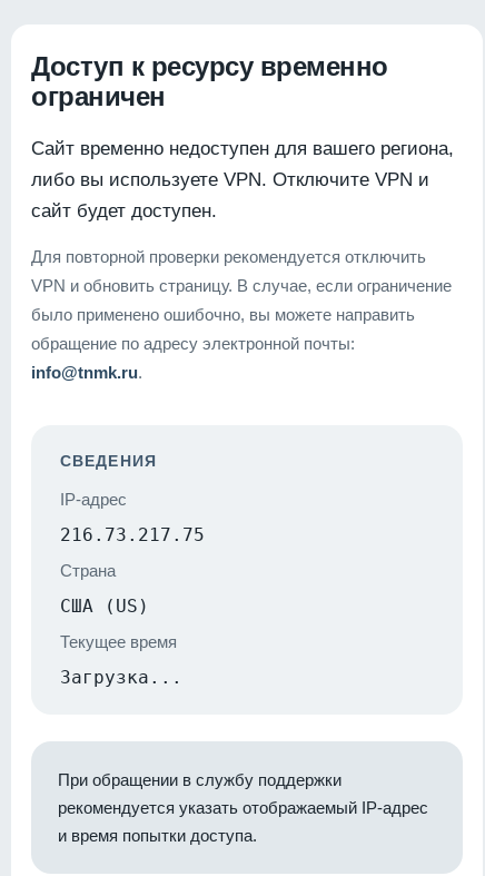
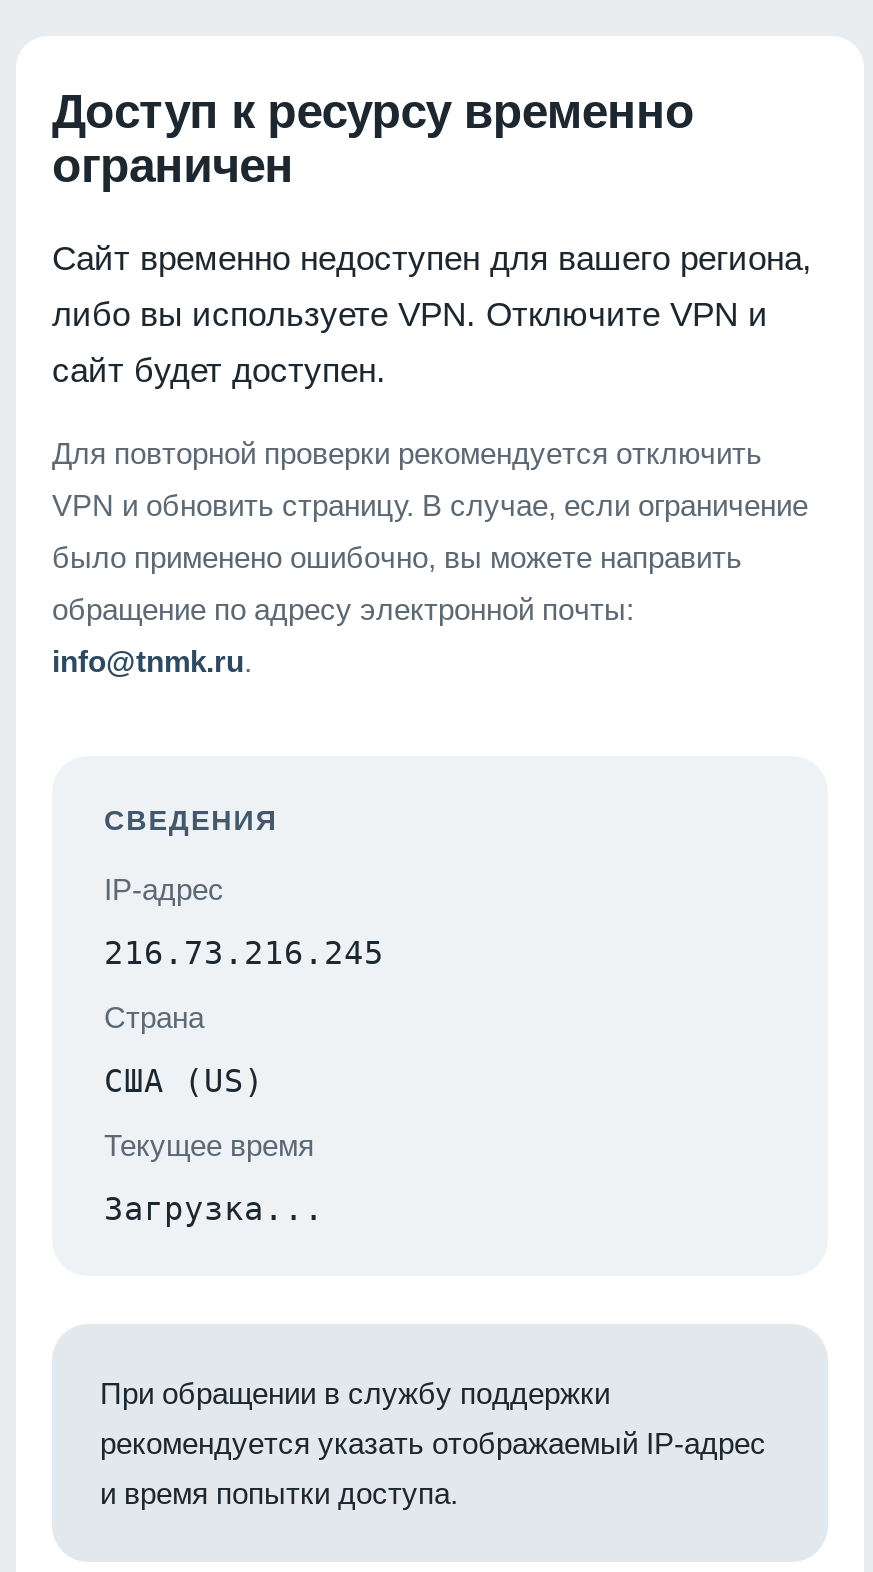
- 216.73.217.75
+ 216.73.216.245
